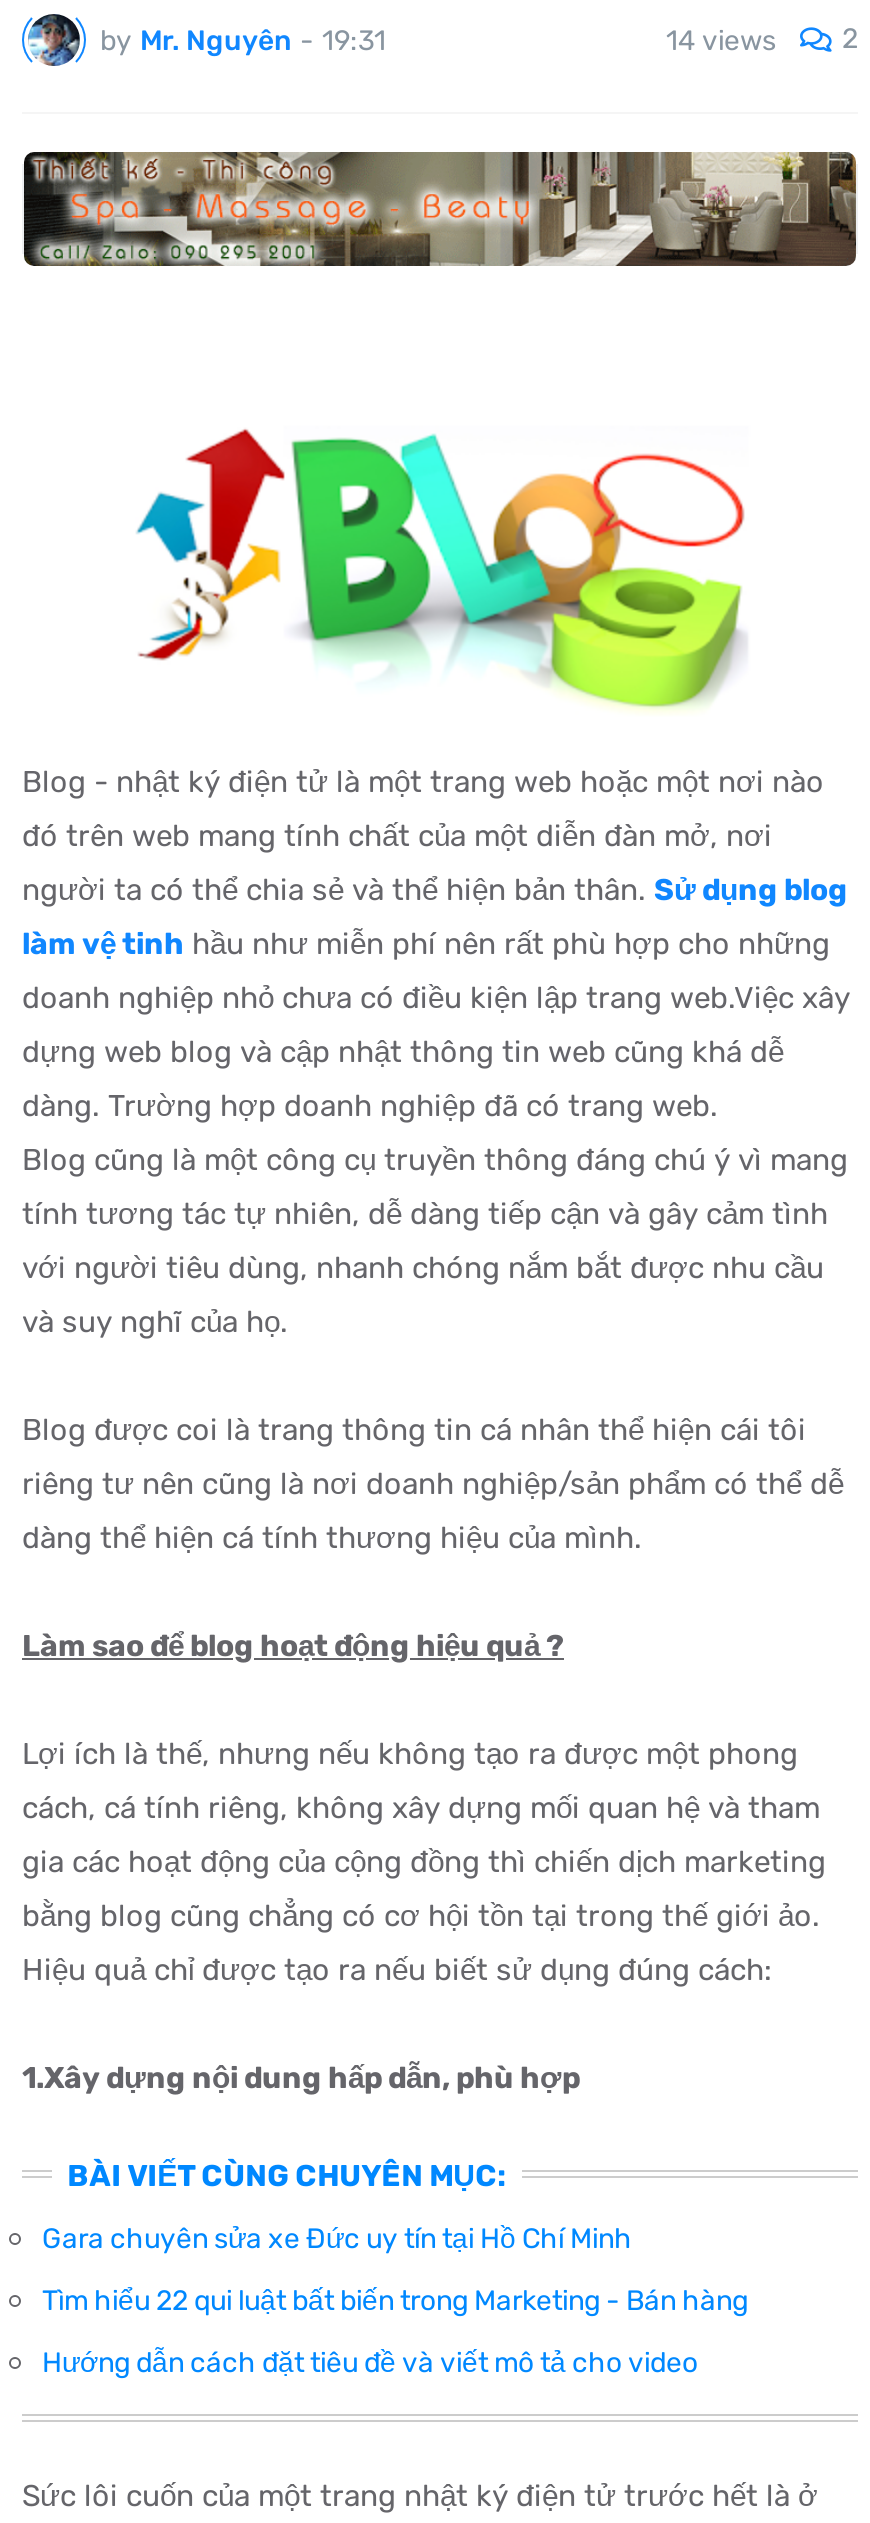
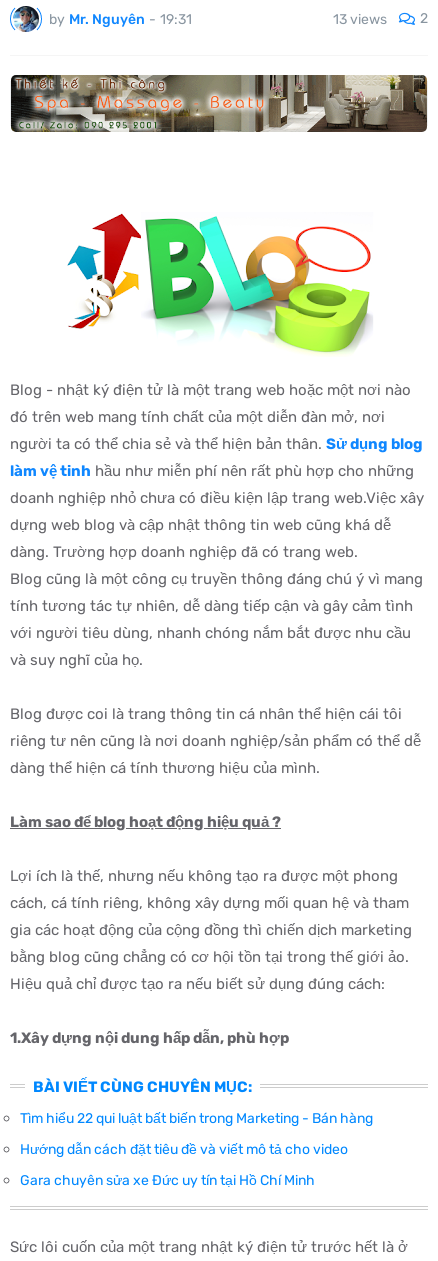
- 14 views 2
+ 13 views 2

moved down: Gara chuyên sửa xe Đức uy tín tại Hồ Chí Minh

moved up: Tìm hiểu 22 qui luật bất biến trong Marketing - Bán hàng | Hướng dẫn cách đặt tiêu đề và viết mô tả cho video
